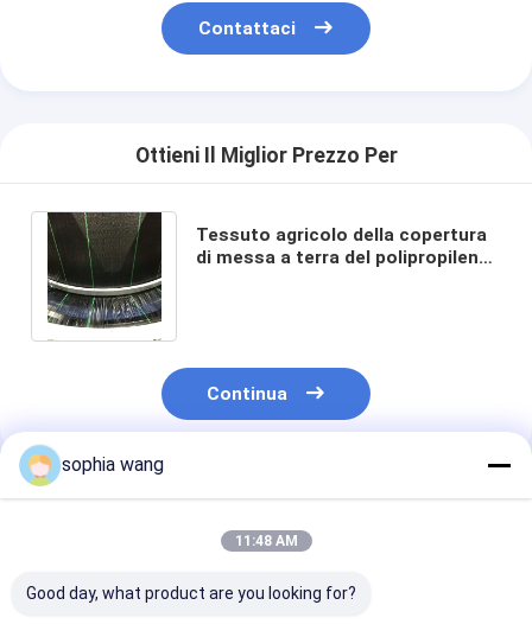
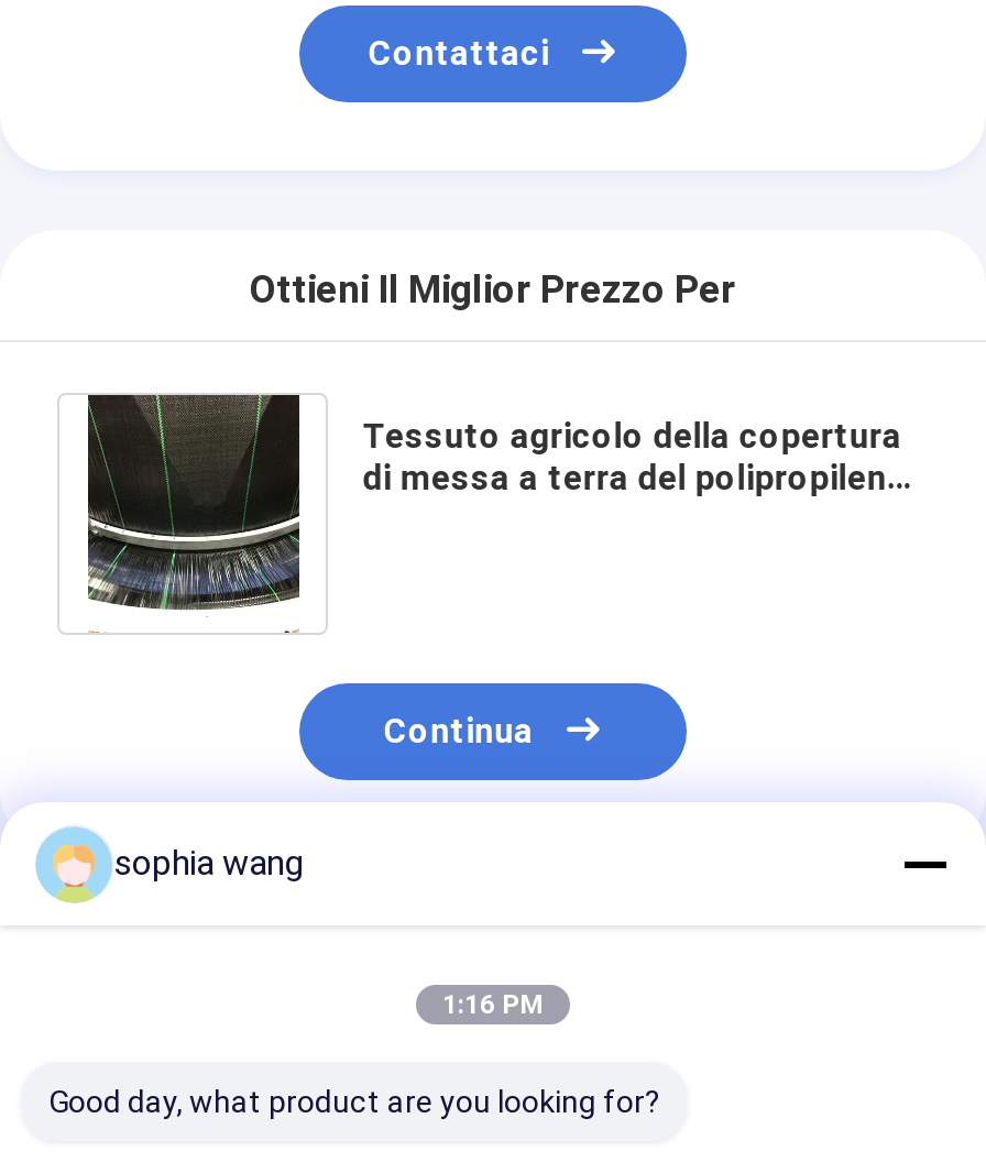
- 11:48 AM
+ 1:16 PM
